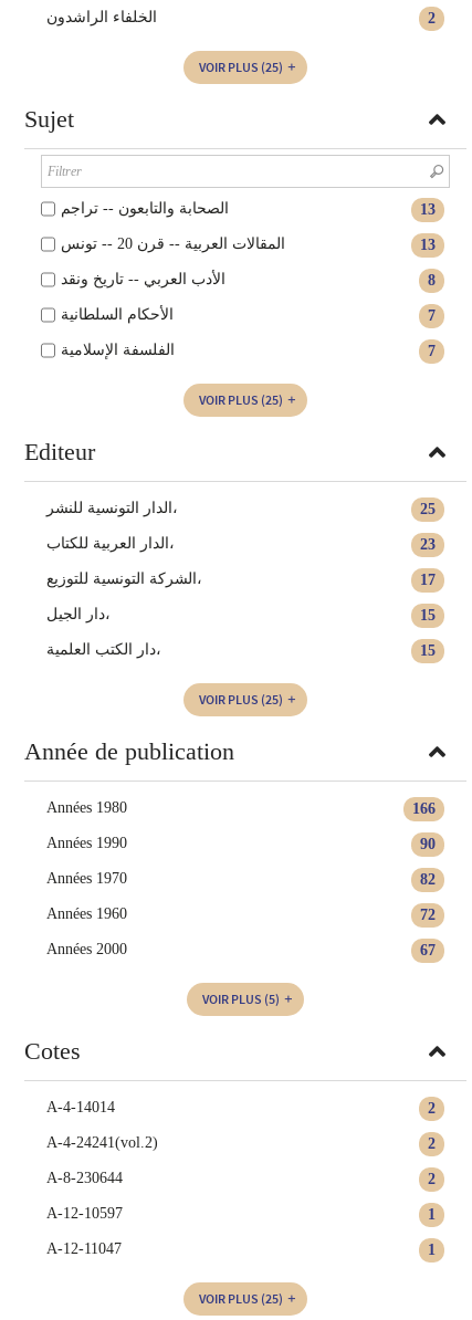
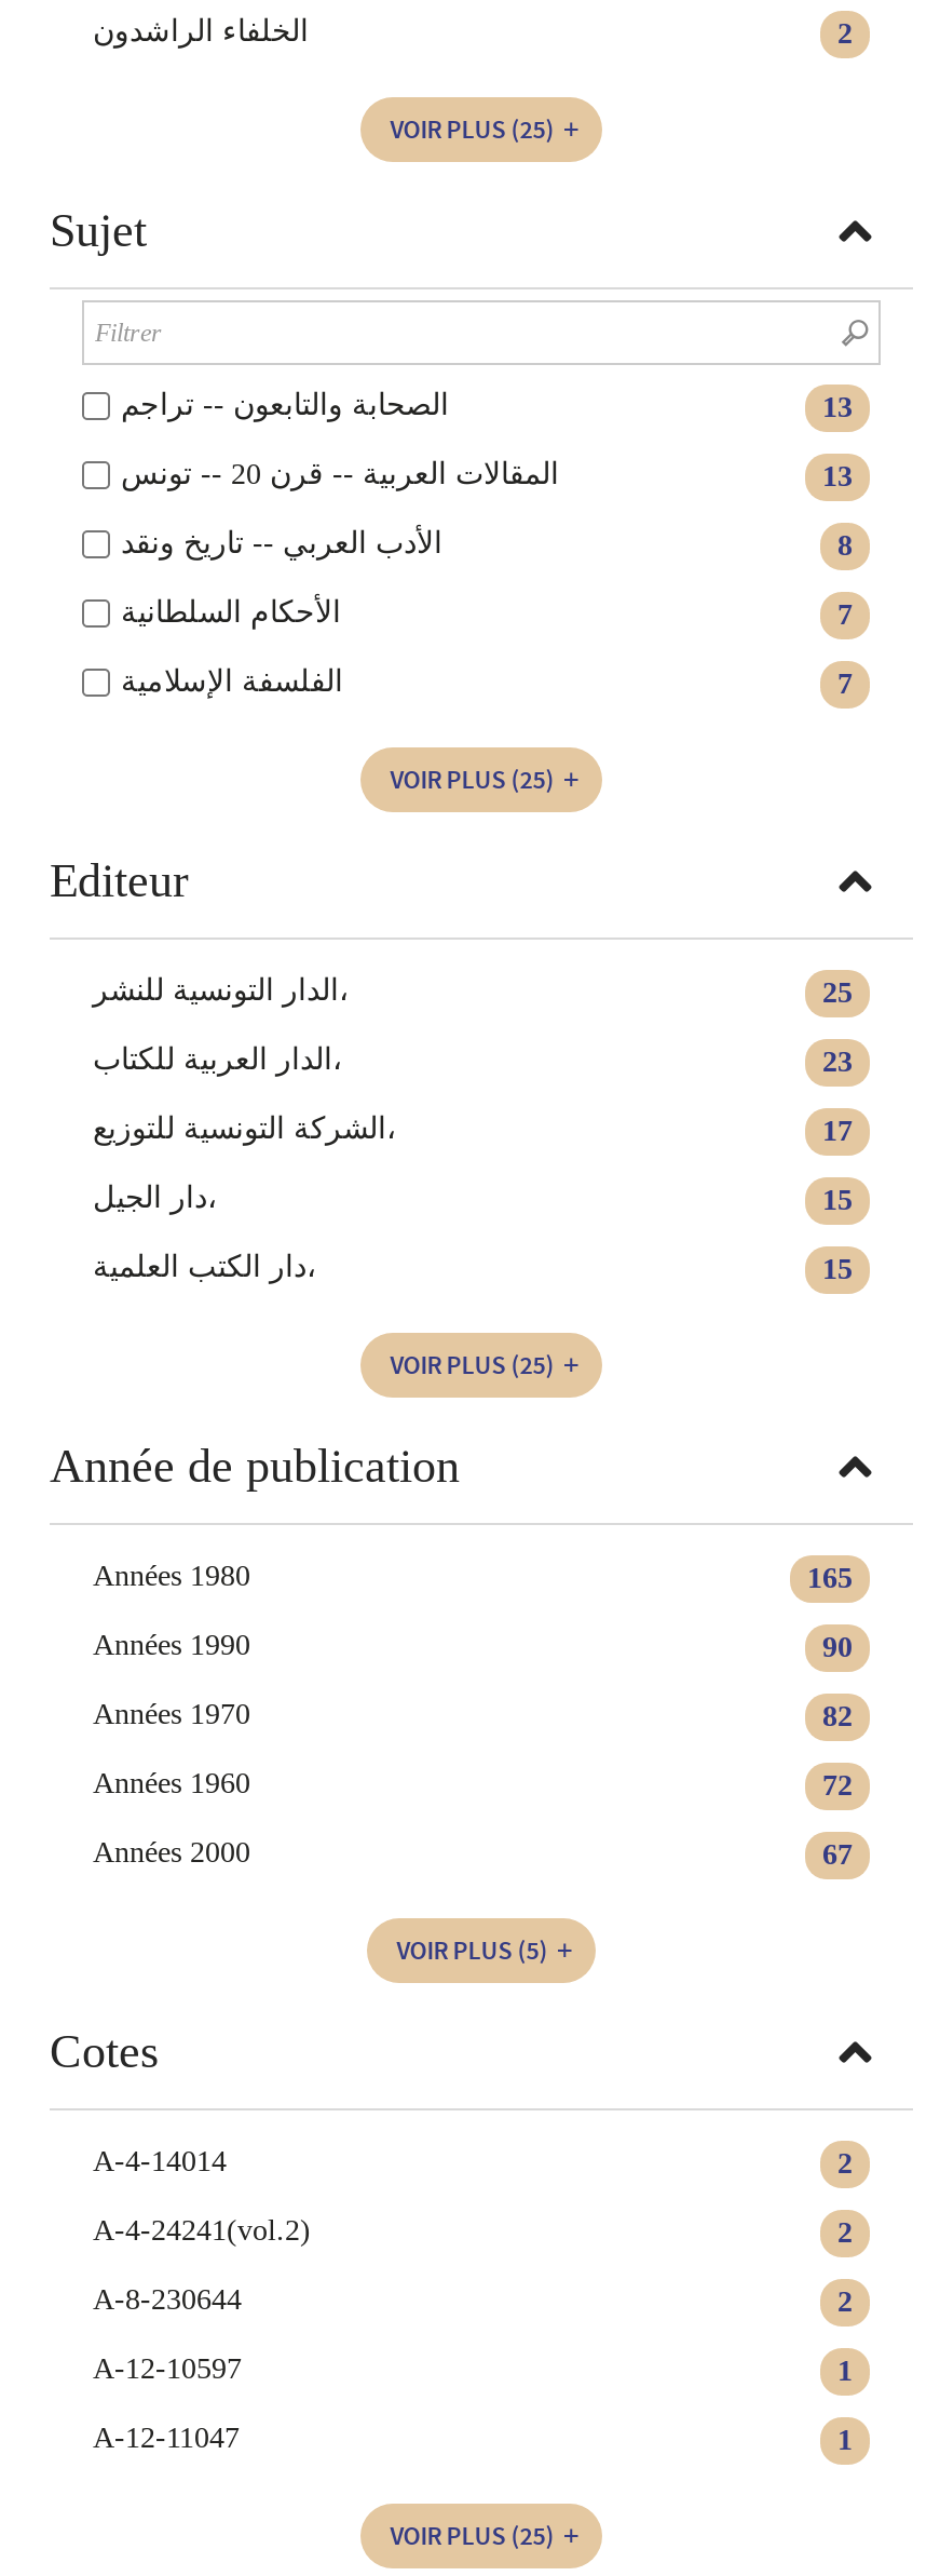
- 166
+ 165
